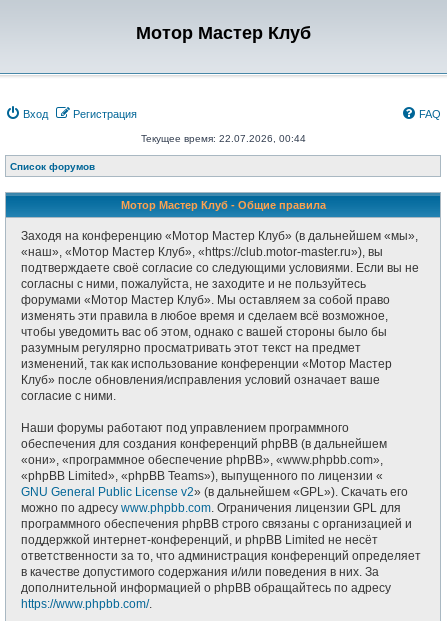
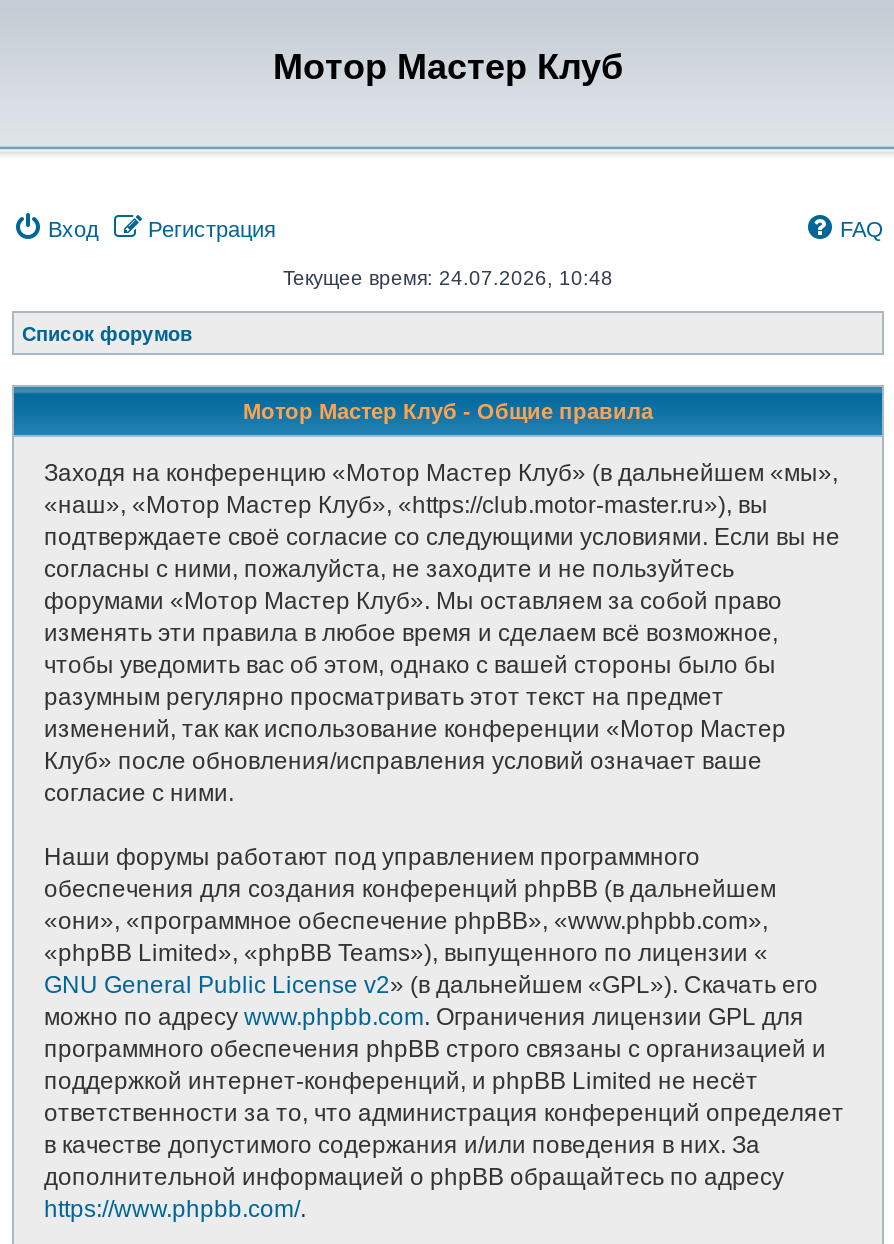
- Текущее время: 22.07.2026, 00:44
+ Текущее время: 24.07.2026, 10:48
